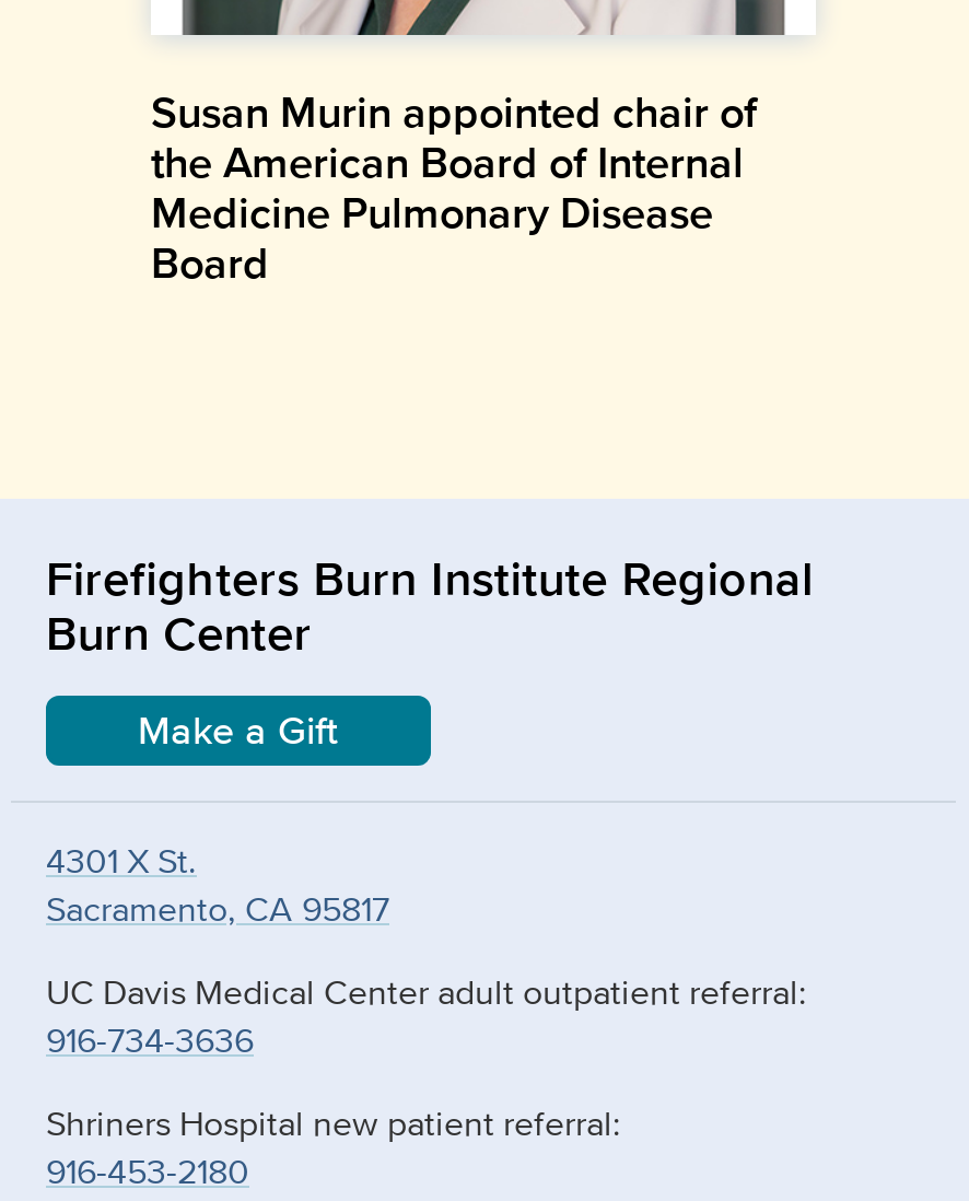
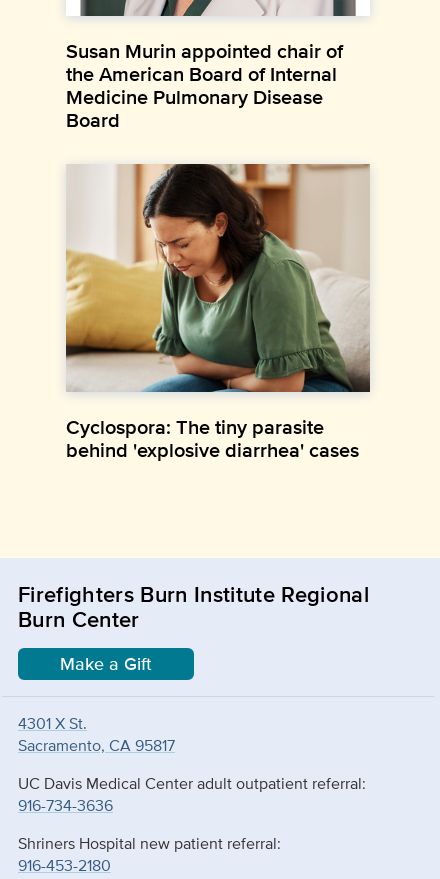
+ [image]
+ Cyclospora: The tiny parasite
+ behind 'explosive diarrhea' cases
